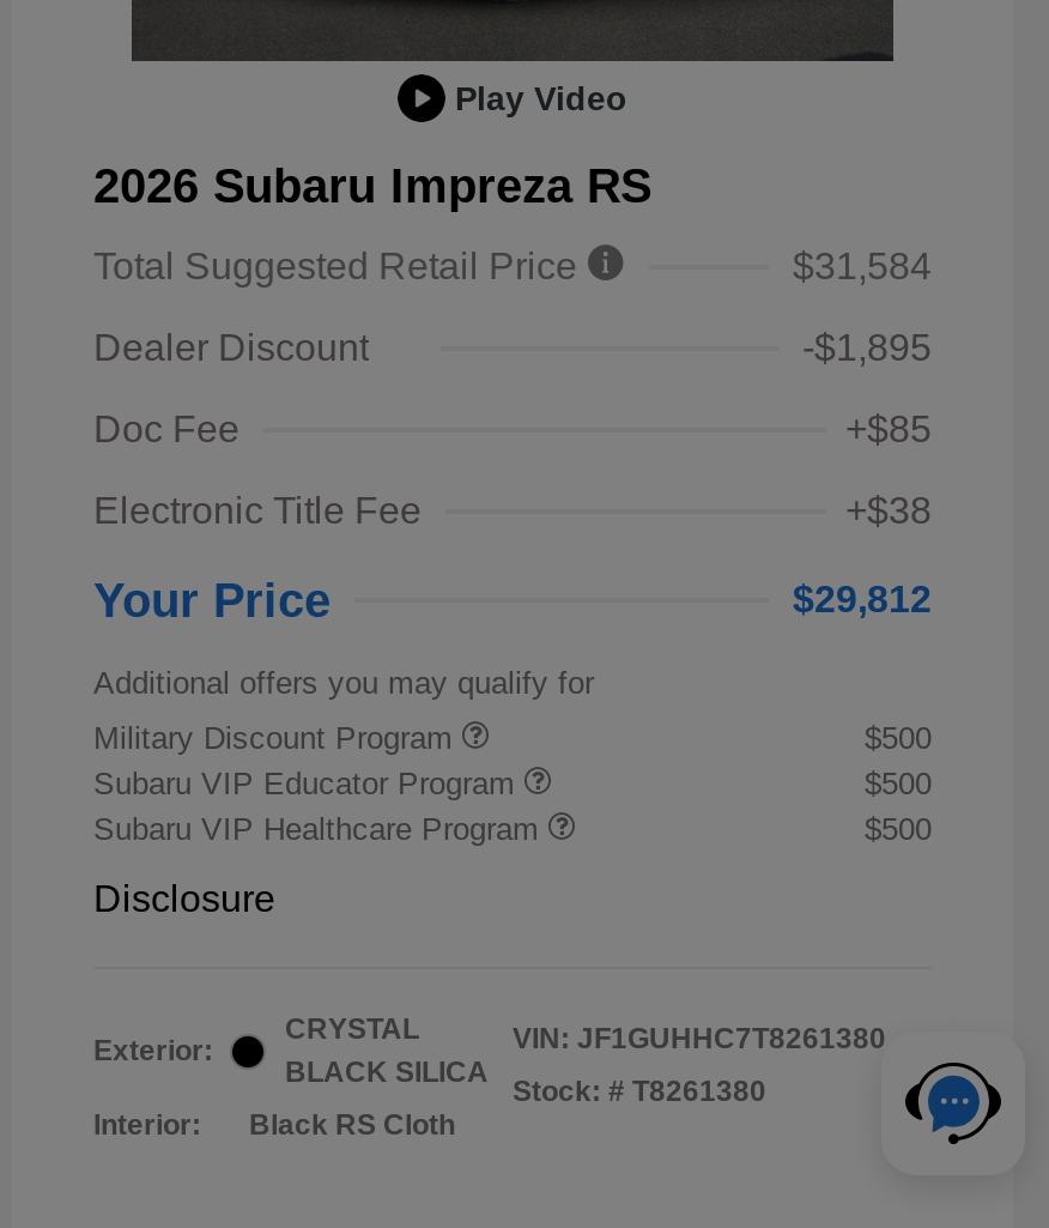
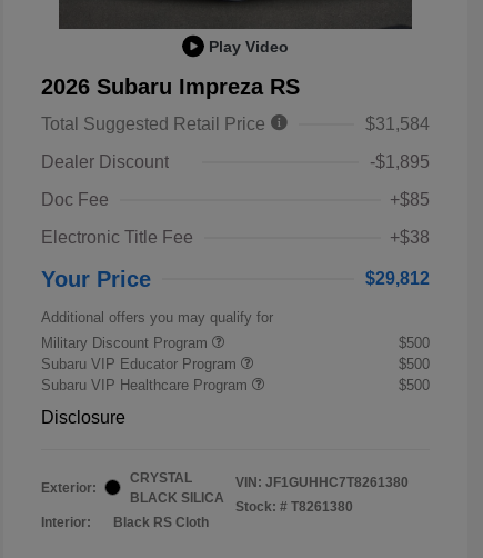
- [image]
